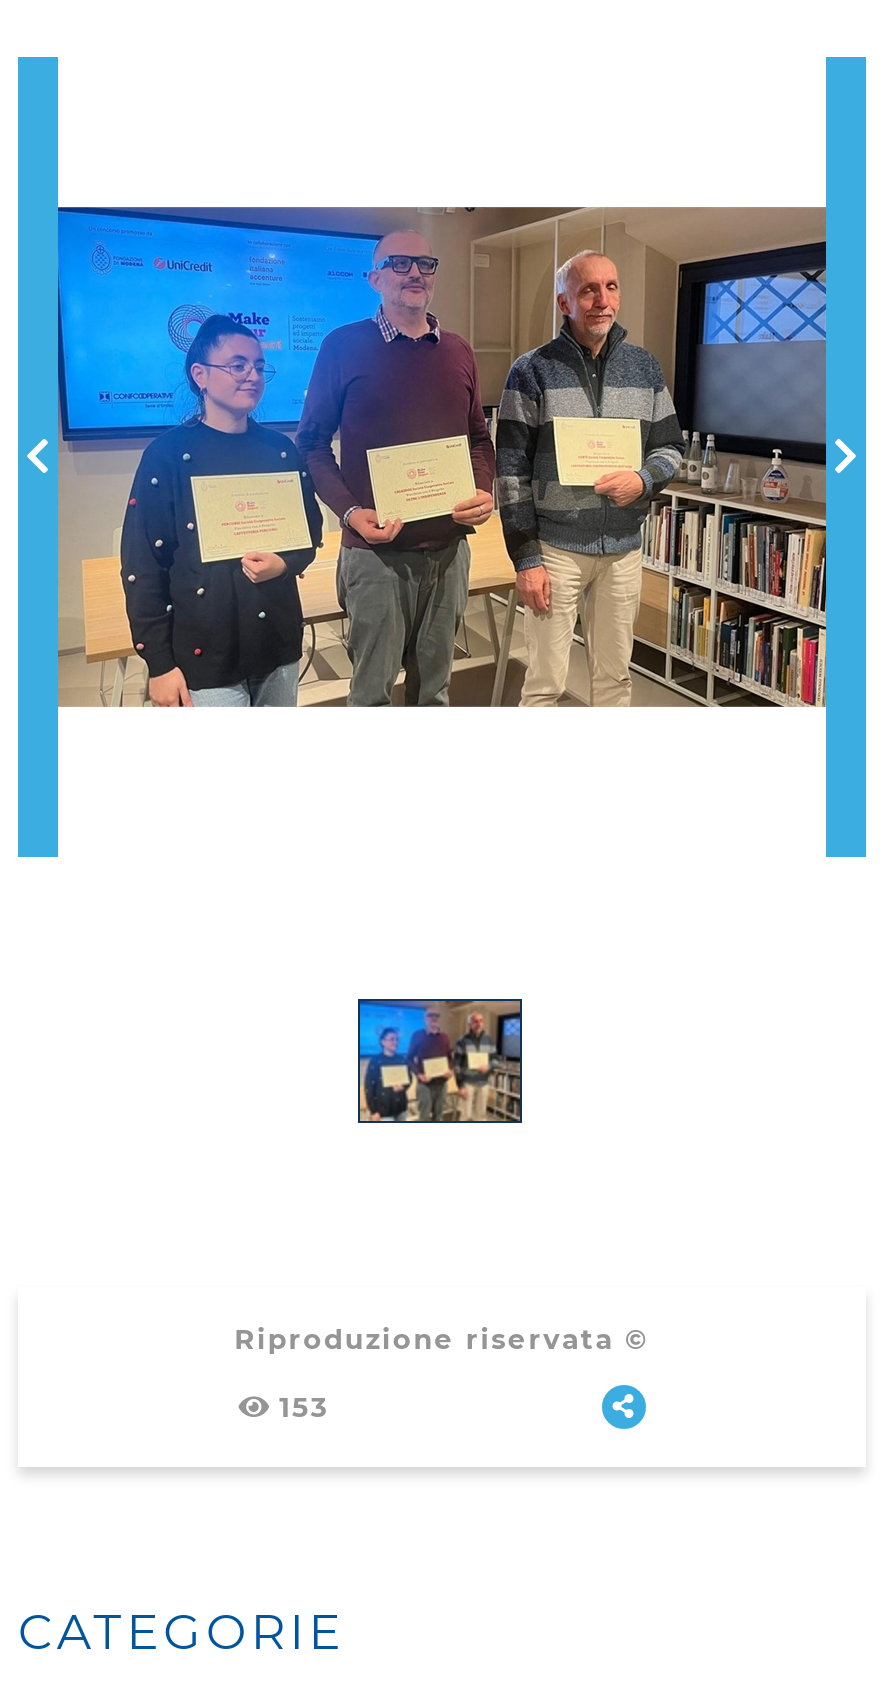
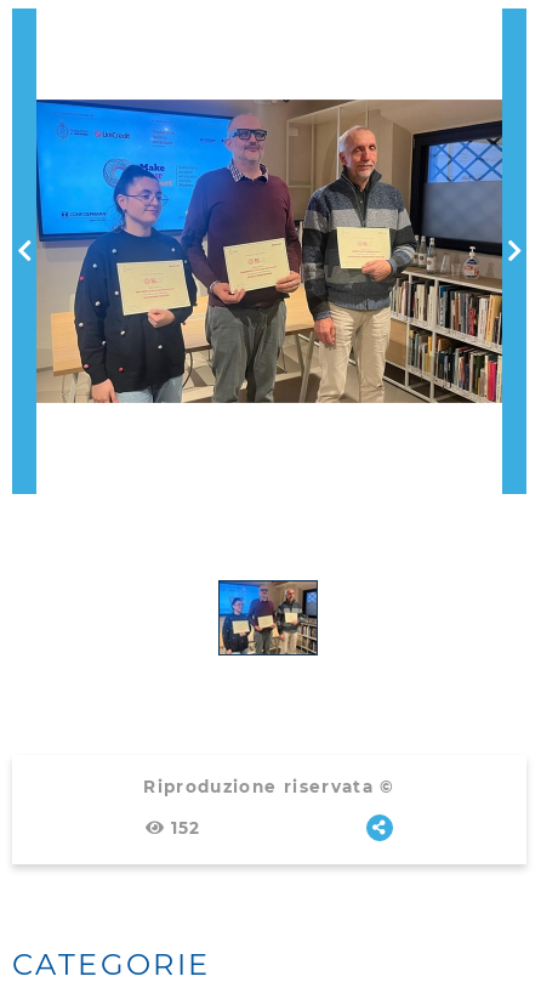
- 153
+ 152
